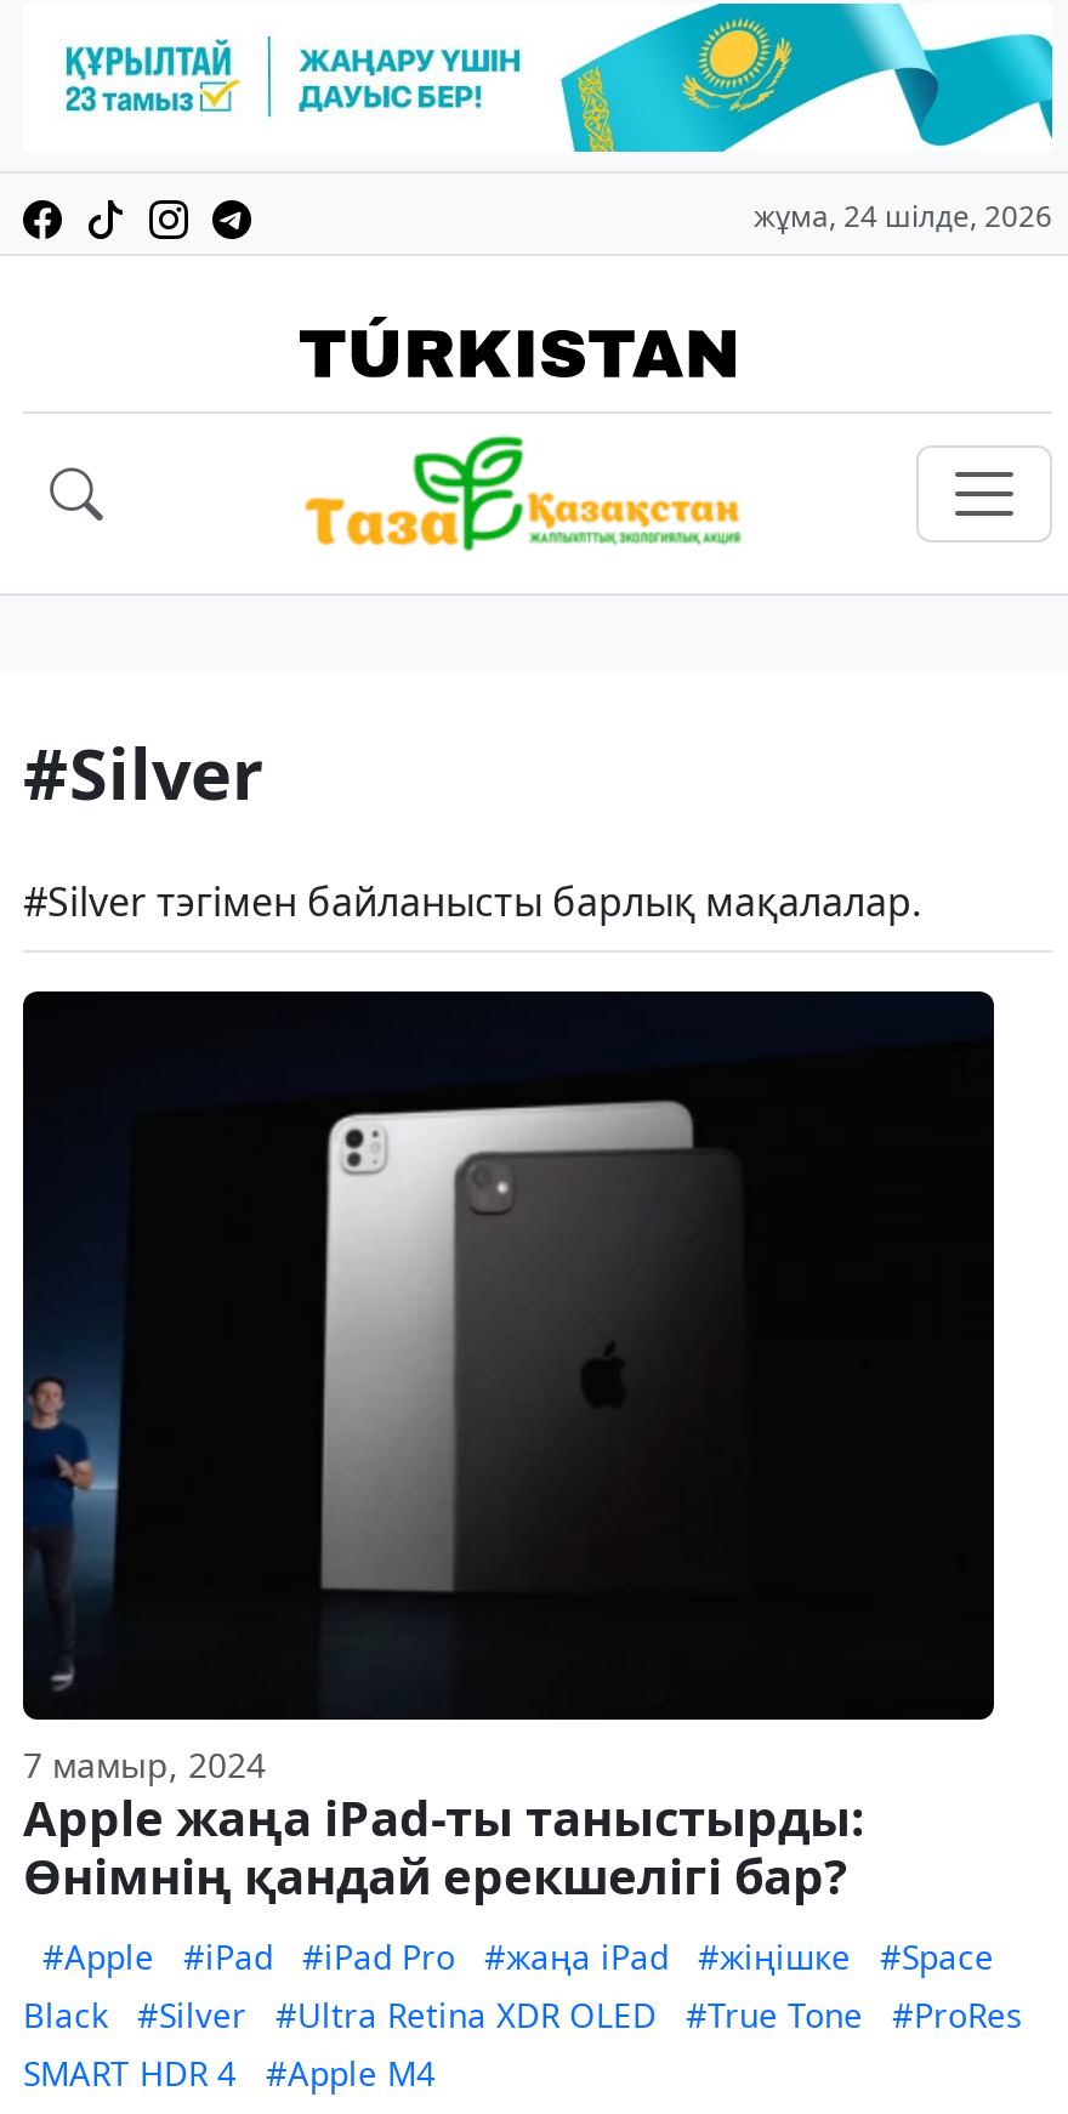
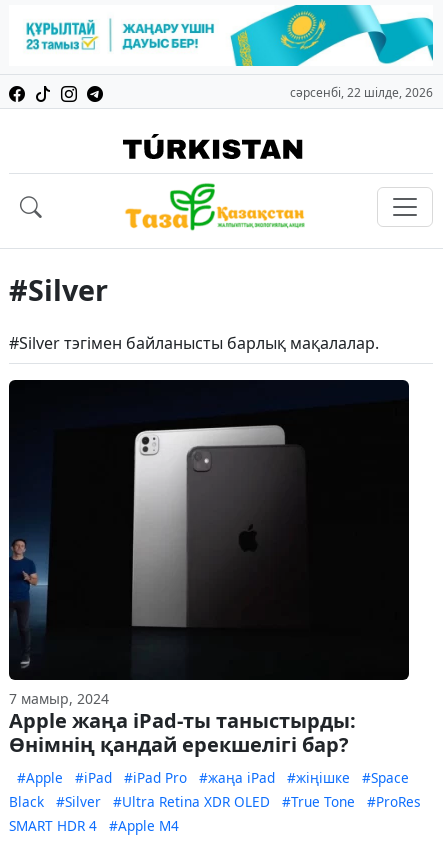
- жұма, 24 шілде, 2026
+ сәрсенбі, 22 шілде, 2026
